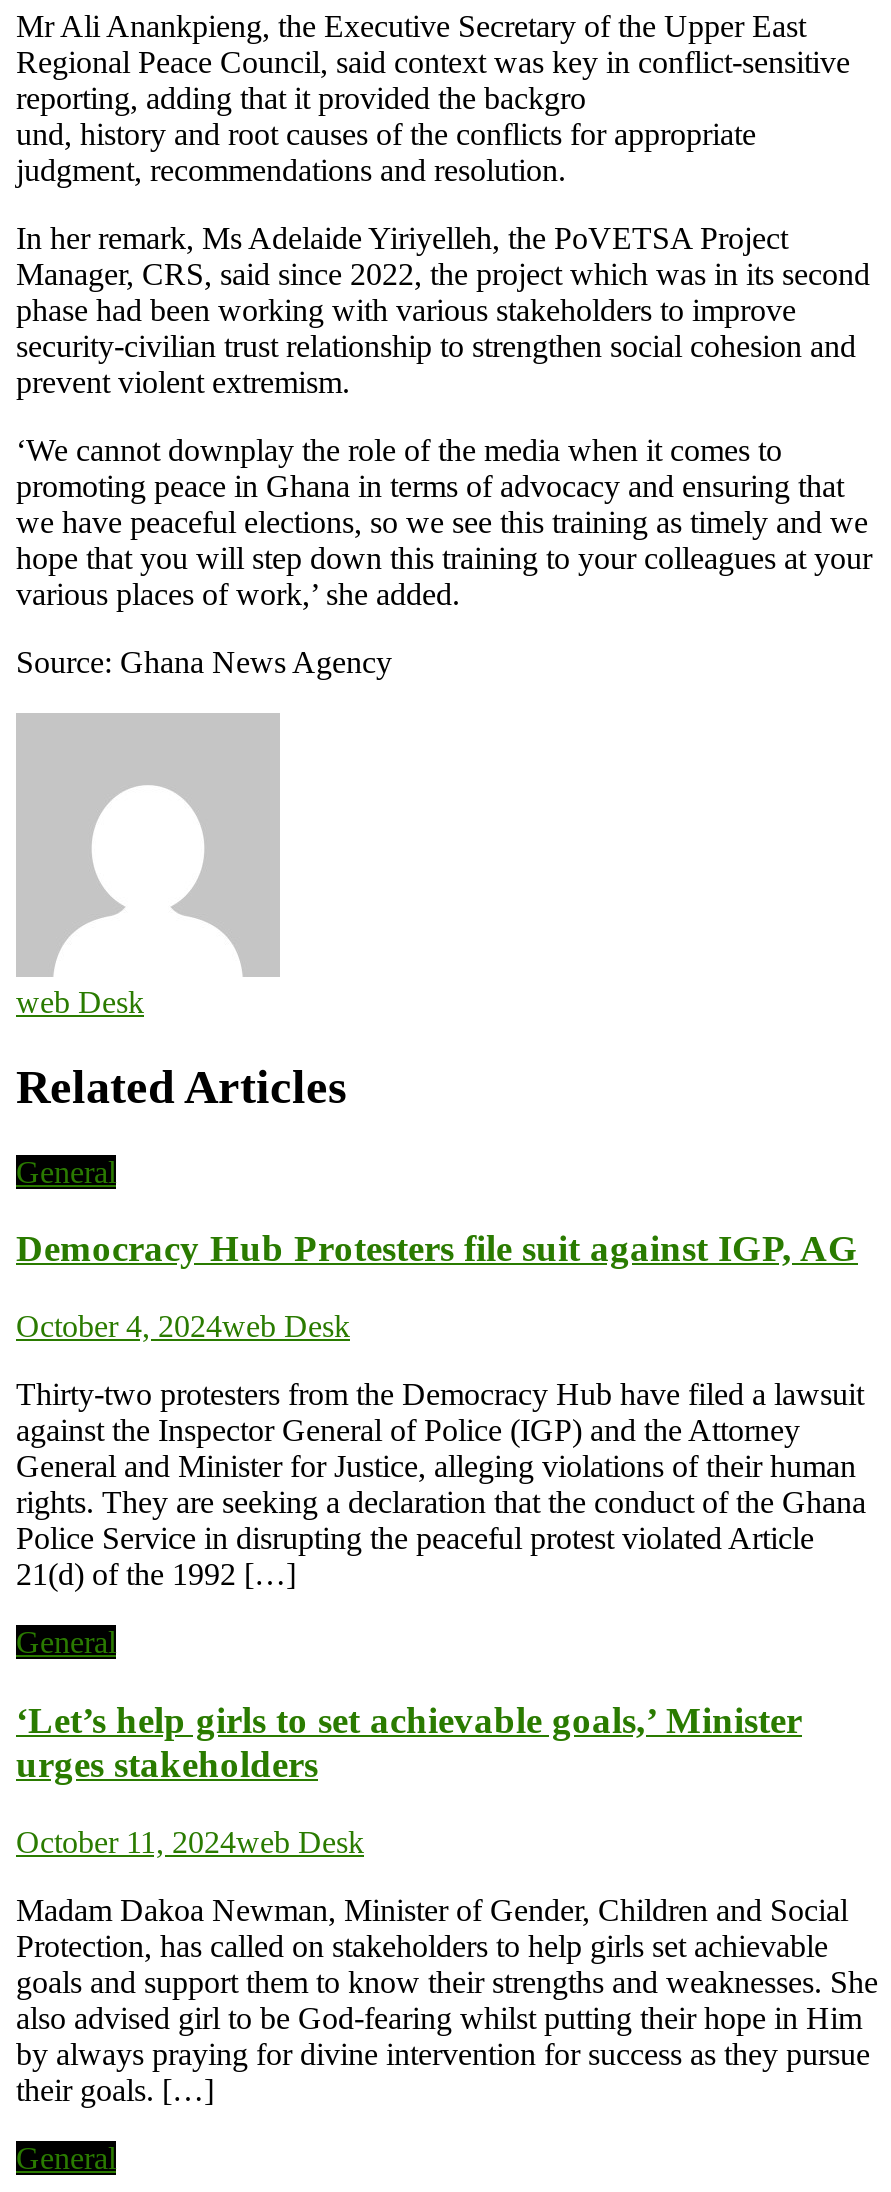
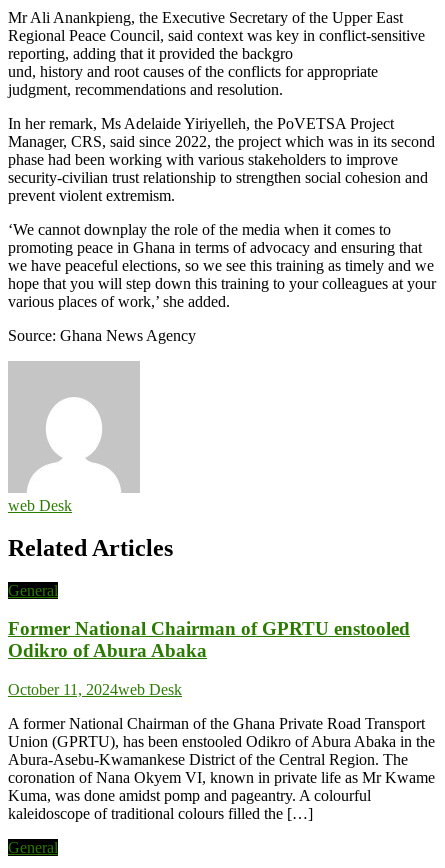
- Democracy Hub Protesters file suit against IGP, AG
- October 4, 2024web Desk
- Thirty-two protesters from the Democracy Hub have filed a lawsuit
- against the Inspector General of Police (IGP) and the Attorney
- General and Minister for Justice, alleging violations of their human
- rights. They are seeking a declaration that the conduct of the Ghana
- Police Service in disrupting the peaceful protest violated Article
- 21(d) of the 1992 […]
- General
- ‘Let’s help girls to set achievable goals,’ Minister
- urges stakeholders
+ Former National Chairman of GPRTU enstooled
+ Odikro of Abura Abaka

- Madam Dakoa Newman, Minister of Gender, Children and Social
- Protection, has called on stakeholders to help girls set achievable
- goals and support them to know their strengths and weaknesses. She
- also advised girl to be God-fearing whilst putting their hope in Him
- by always praying for divine intervention for success as they pursue
- their goals. […]
+ A former National Chairman of the Ghana Private Road Transport
+ Union (GPRTU), has been enstooled Odikro of Abura Abaka in the
+ Abura-Asebu-Kwamankese District of the Central Region. The
+ coronation of Nana Okyem VI, known in private life as Mr Kwame
+ Kuma, was done amidst pomp and pageantry. A colourful
+ kaleidoscope of traditional colours filled the […]
